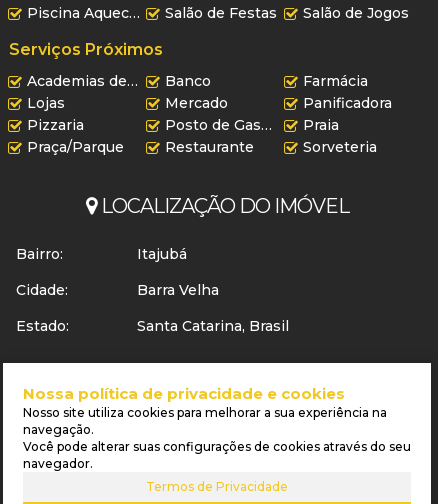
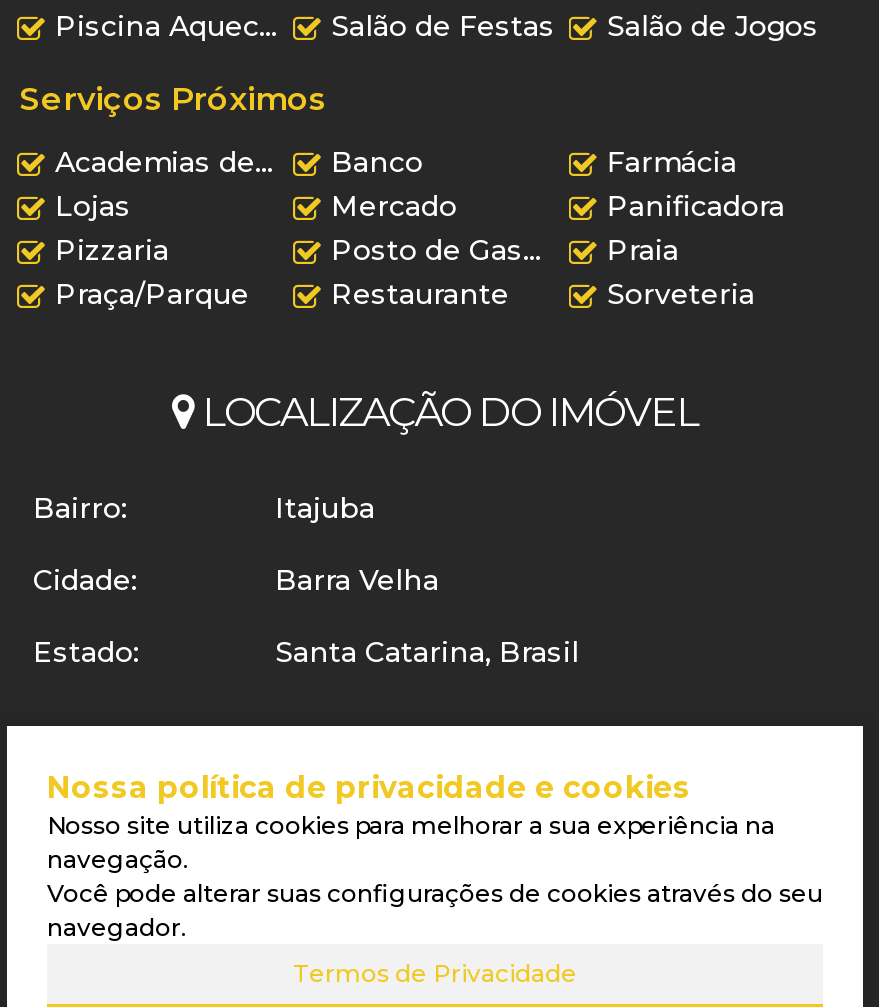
- Itajubá
+ Itajuba
